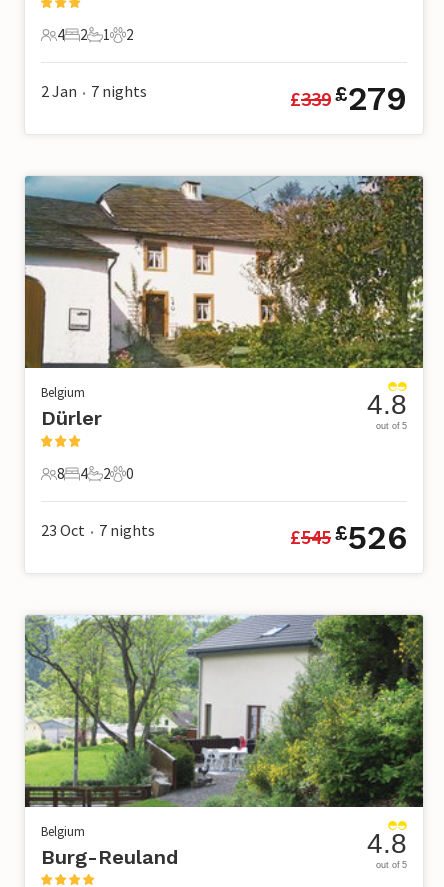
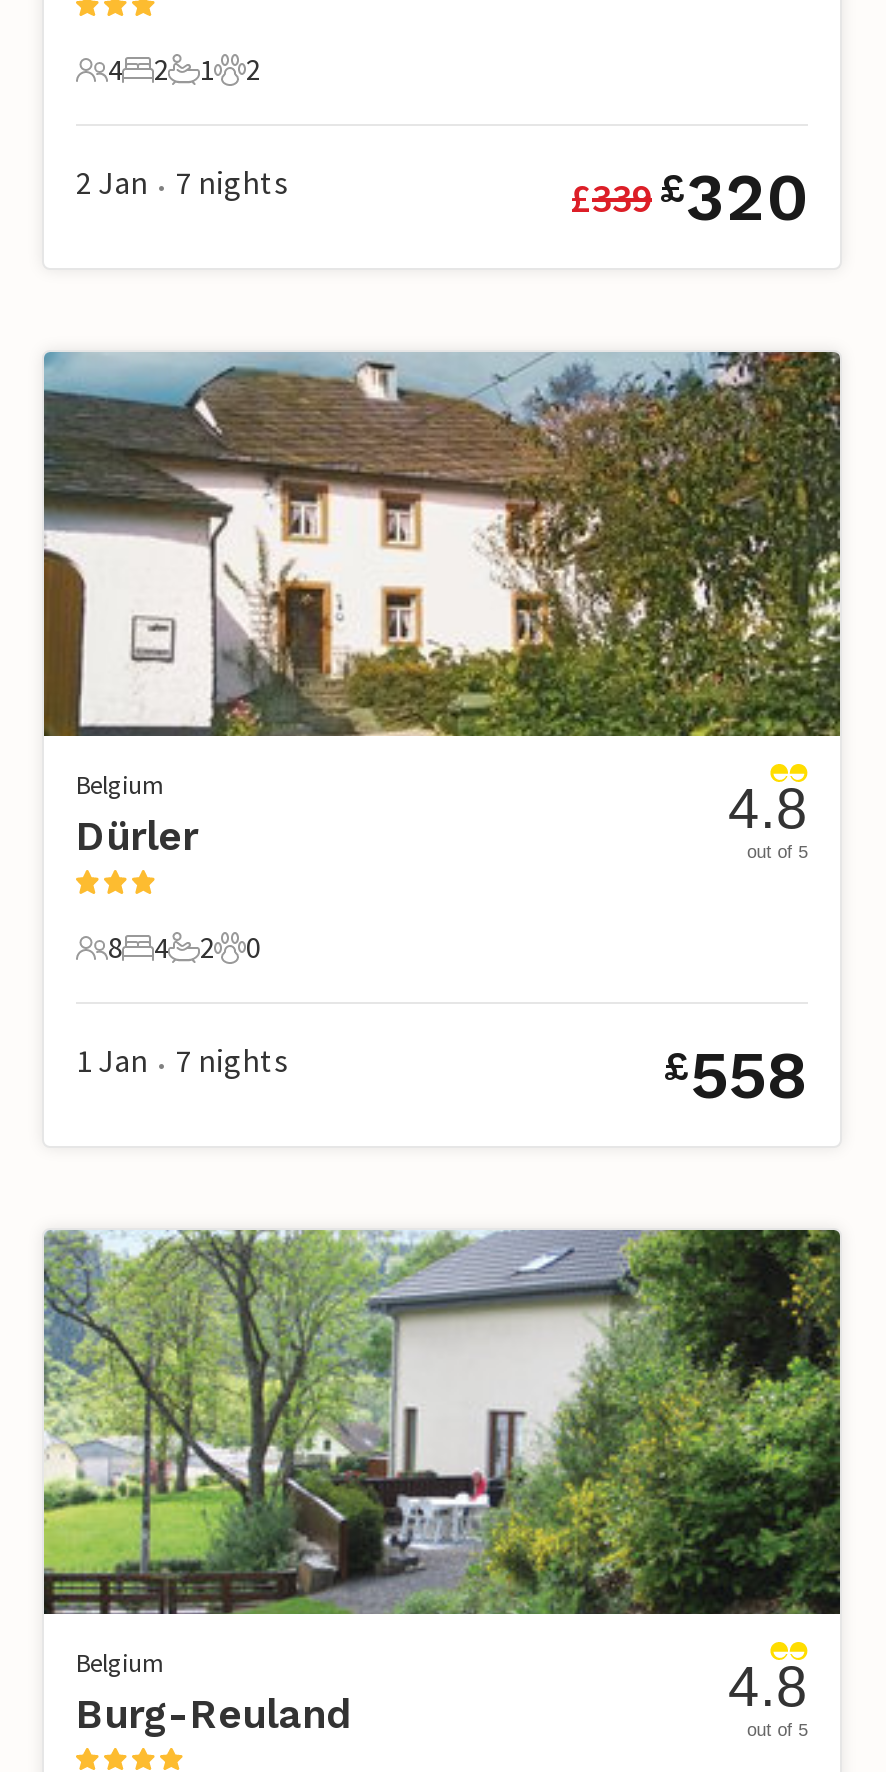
- £339 £279
+ £339 £320

- 23 Oct • 7 nights
- £545 £526
+ 1 Jan • 7 nights
+ £558
